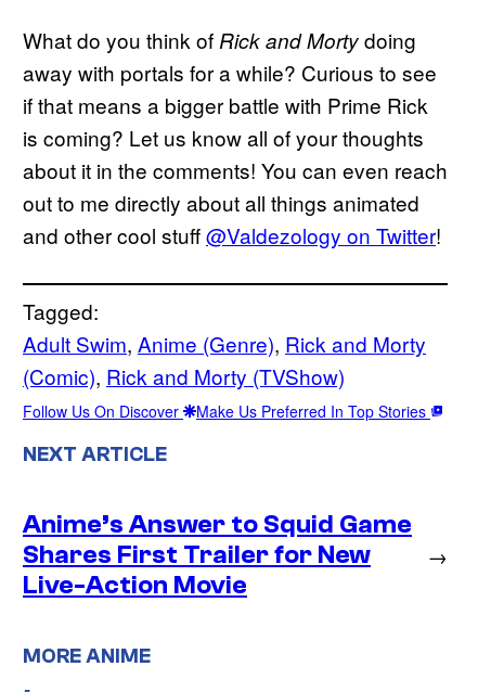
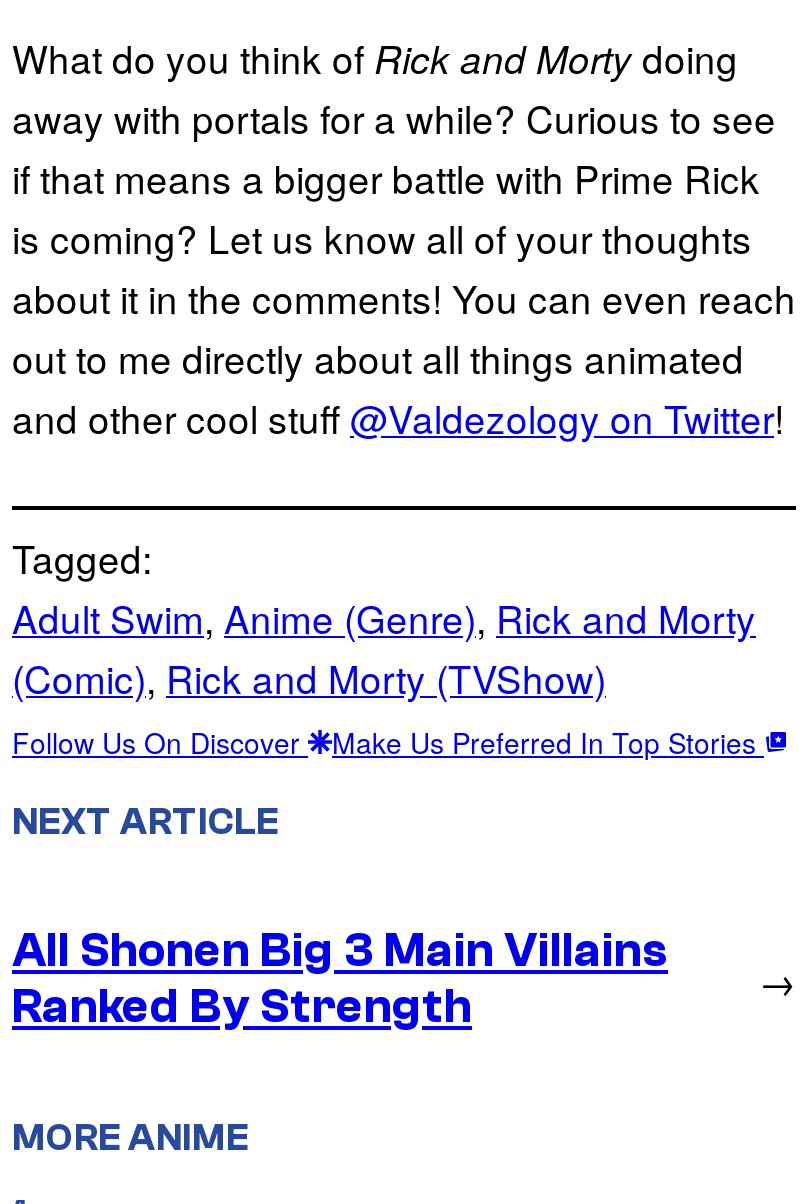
- Anime’s Answer to Squid Game
- Shares First Trailer for New
- Live-Action Movie
+ All Shonen Big 3 Main Villains
+ Ranked By Strength
